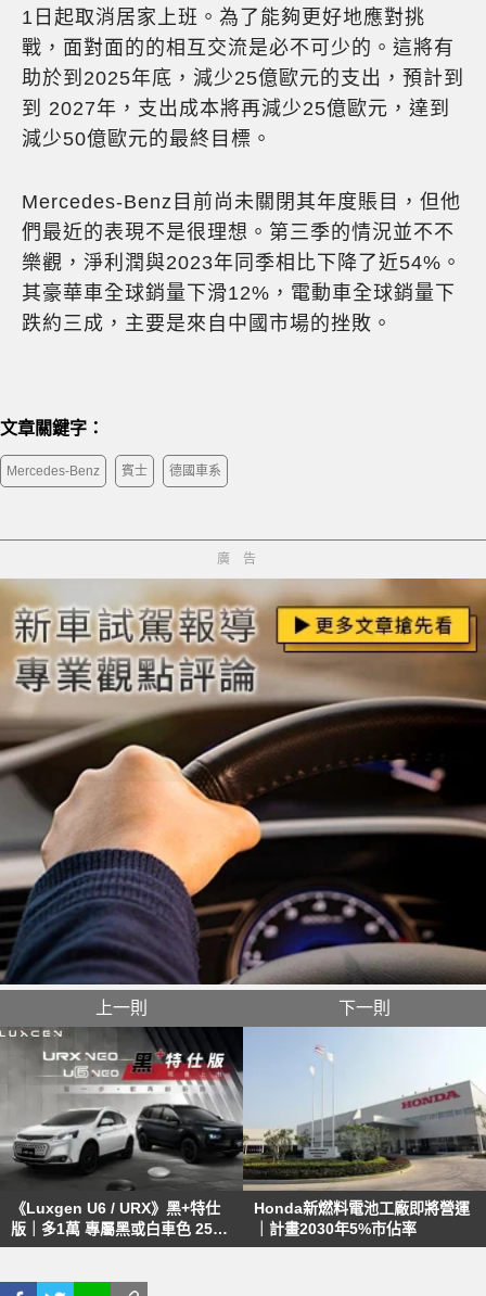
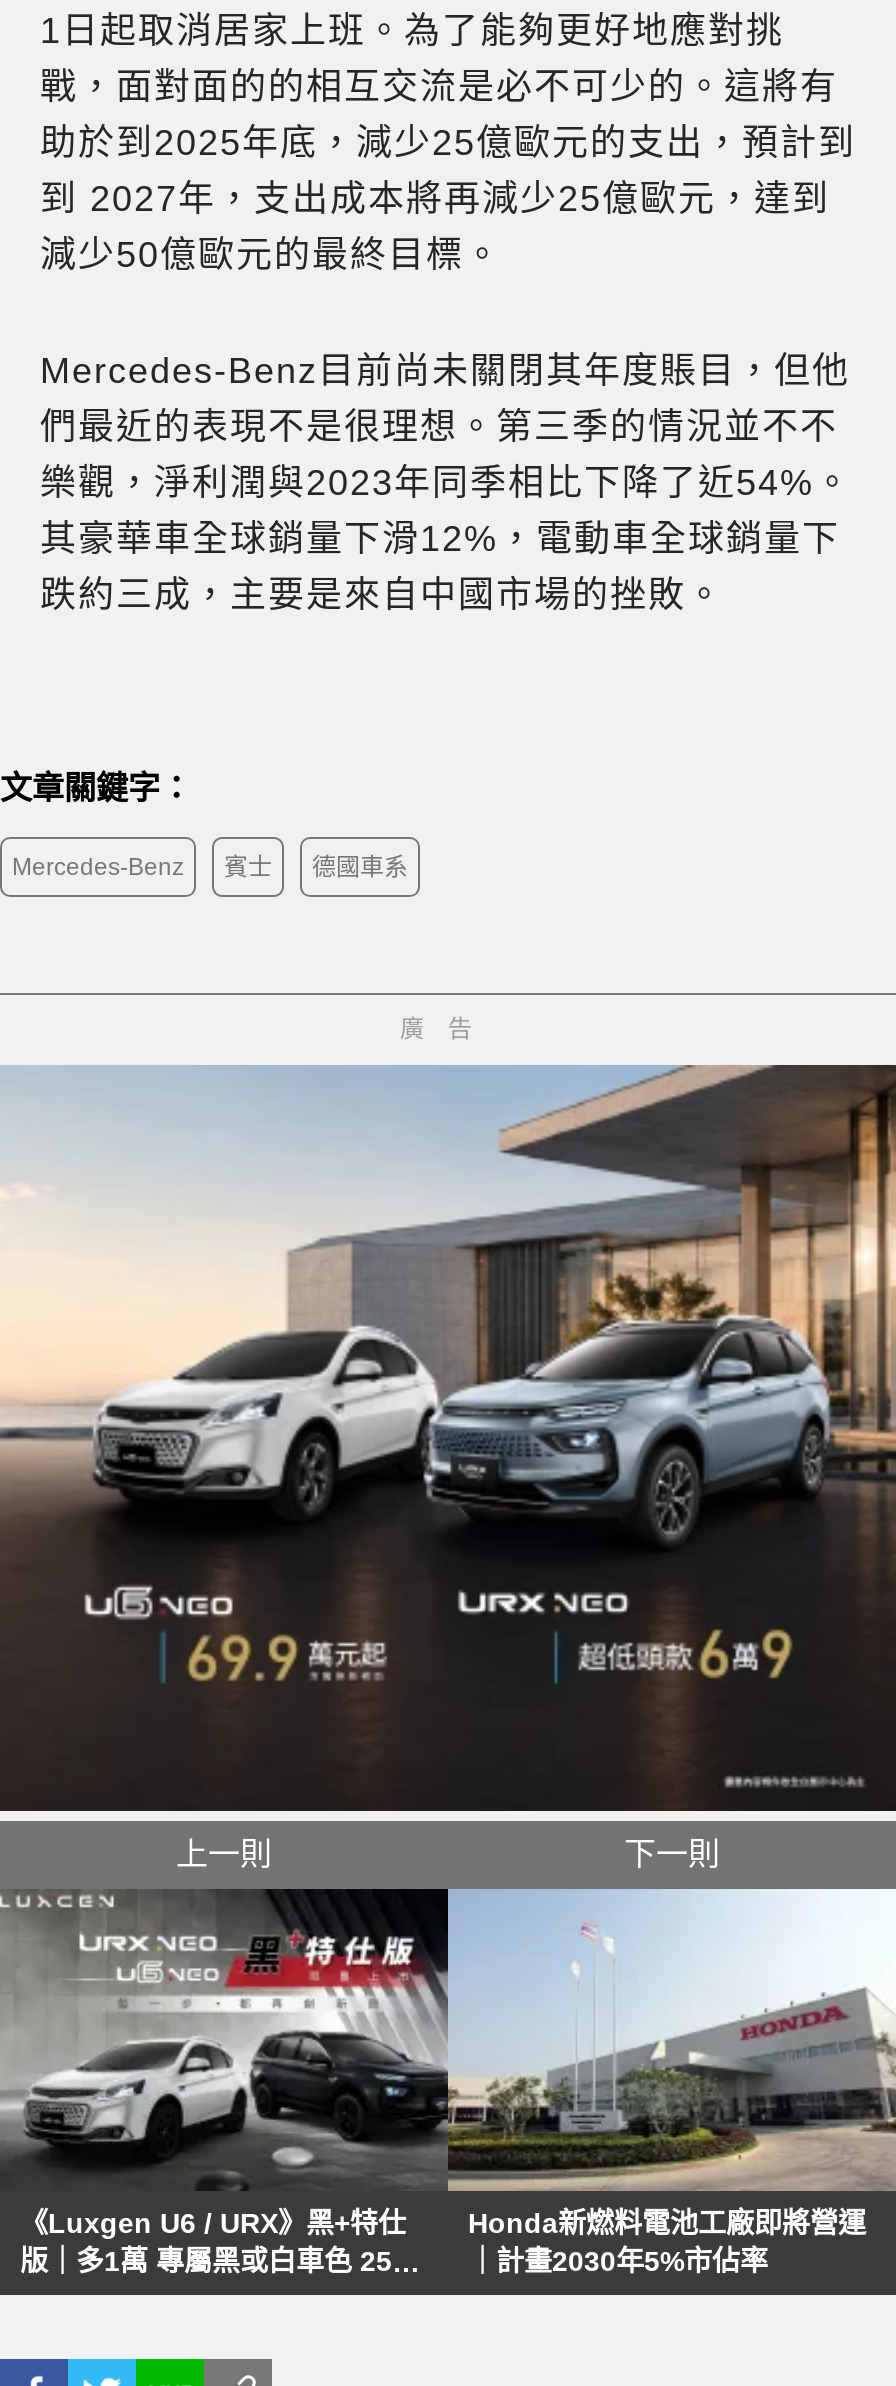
- [image]
+ [image]
